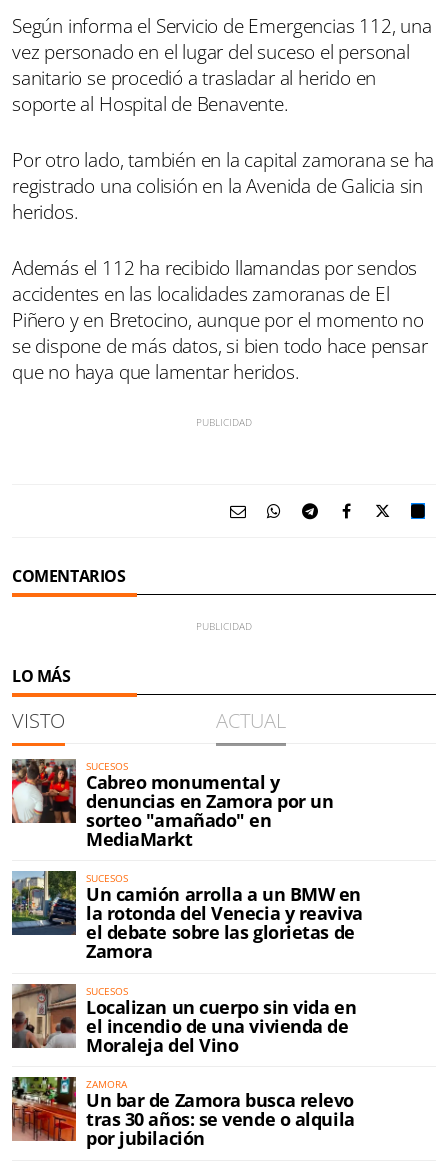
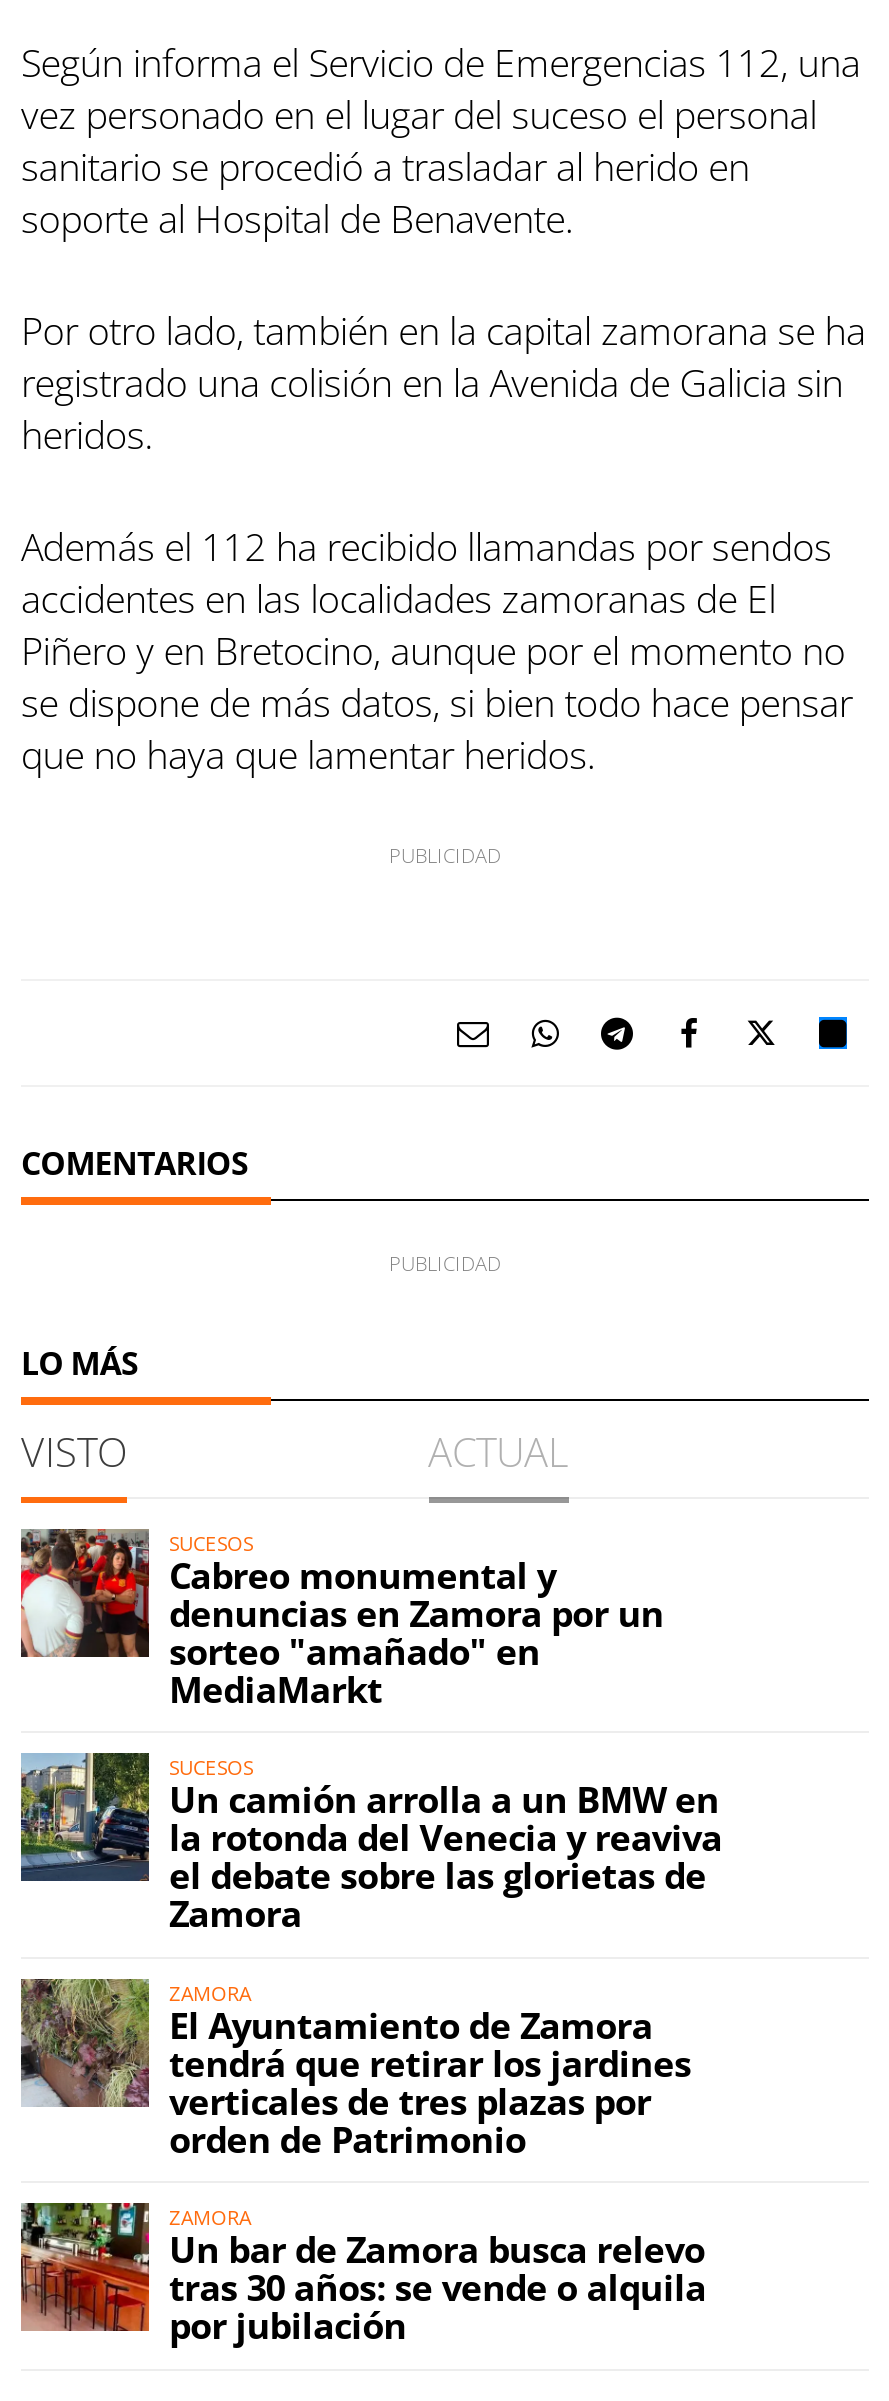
- [image]
- SUCESOS
- Localizan un cuerpo sin vida en
- el incendio de una vivienda de
- Moraleja del Vino
+ [image]
+ ZAMORA
+ El Ayuntamiento de Zamora
+ tendrá que retirar los jardines
+ verticales de tres plazas por
+ orden de Patrimonio
